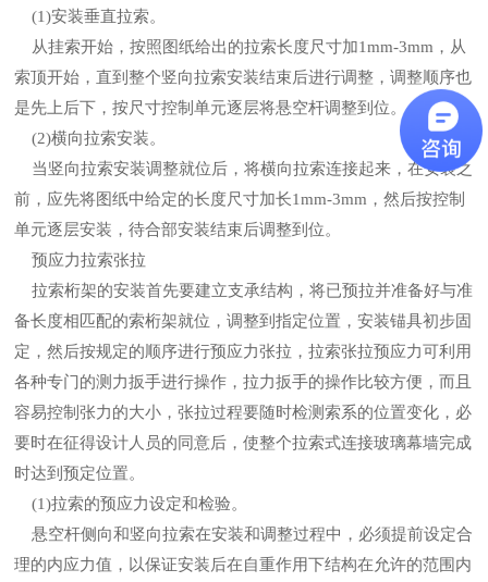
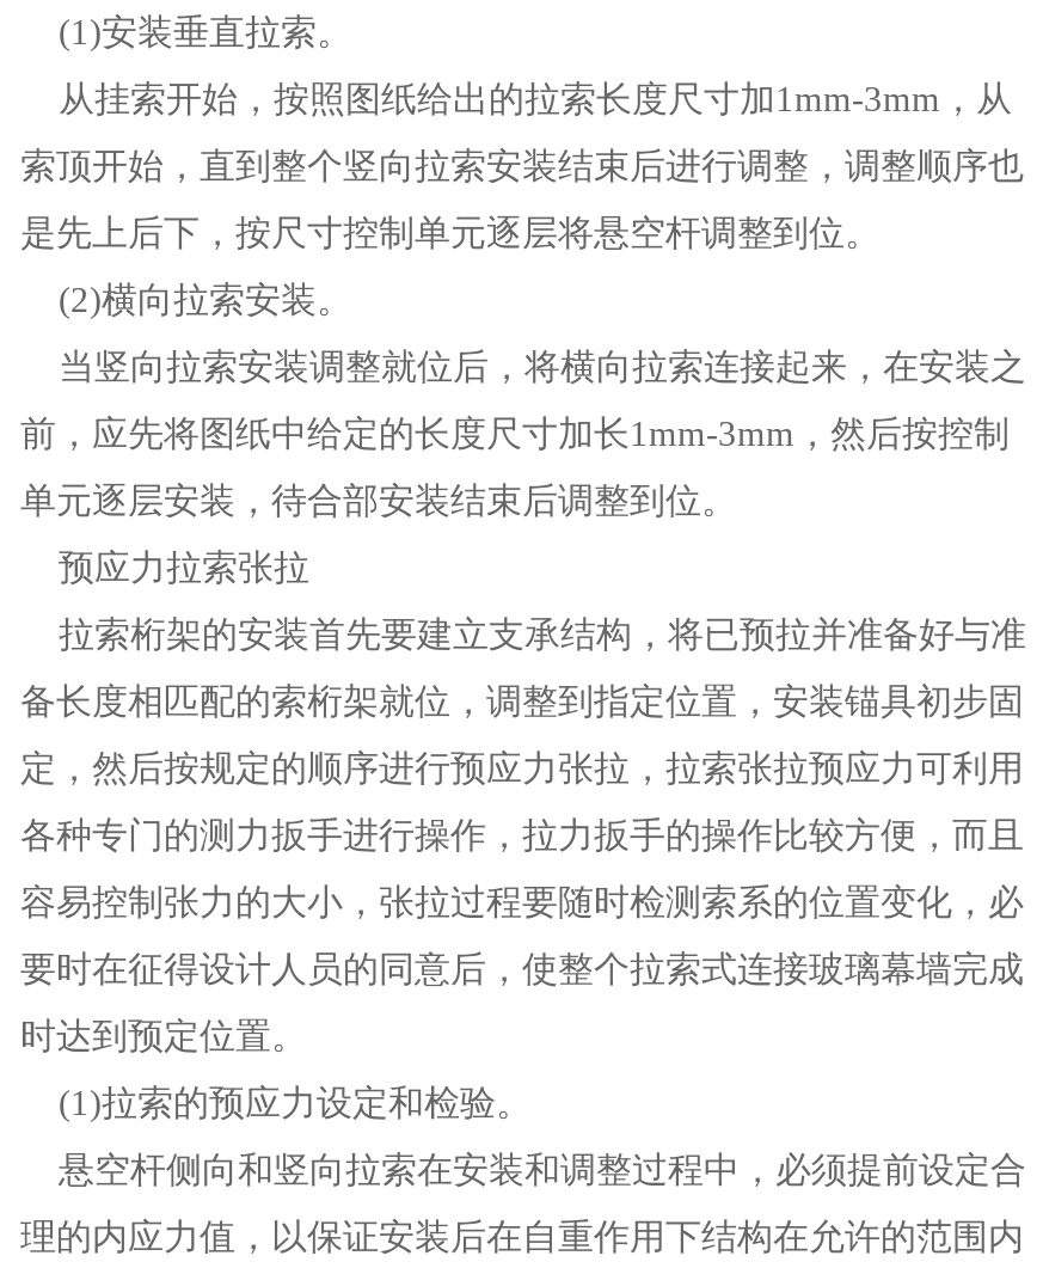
- [image]
